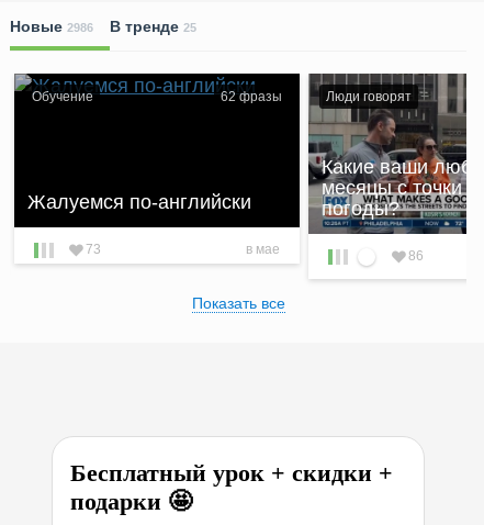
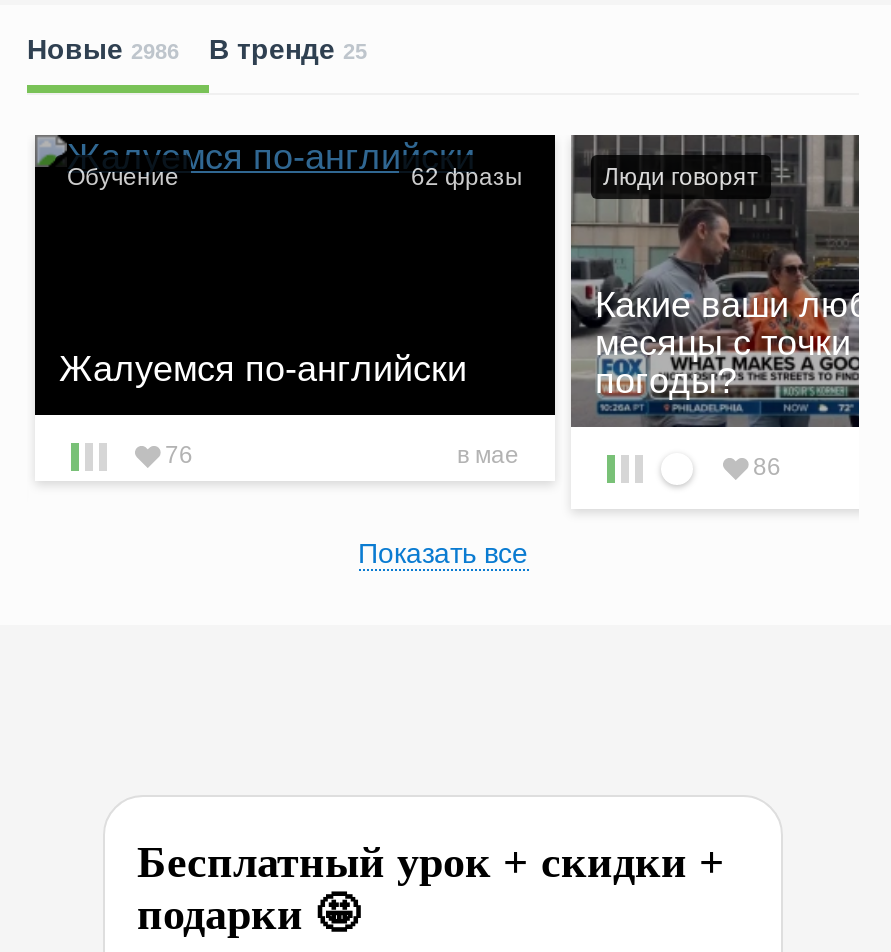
- 73
+ 76
